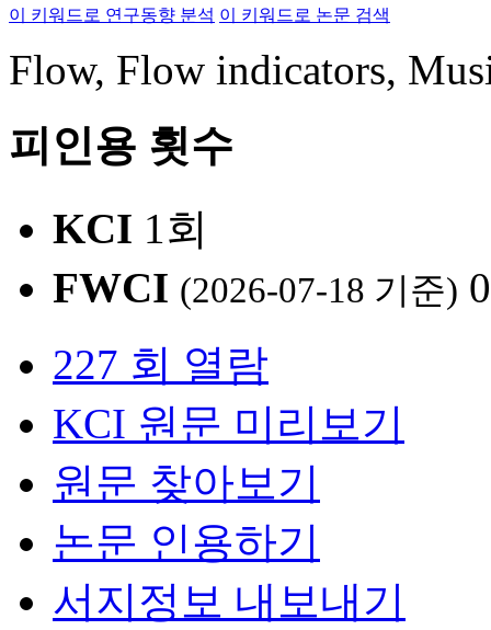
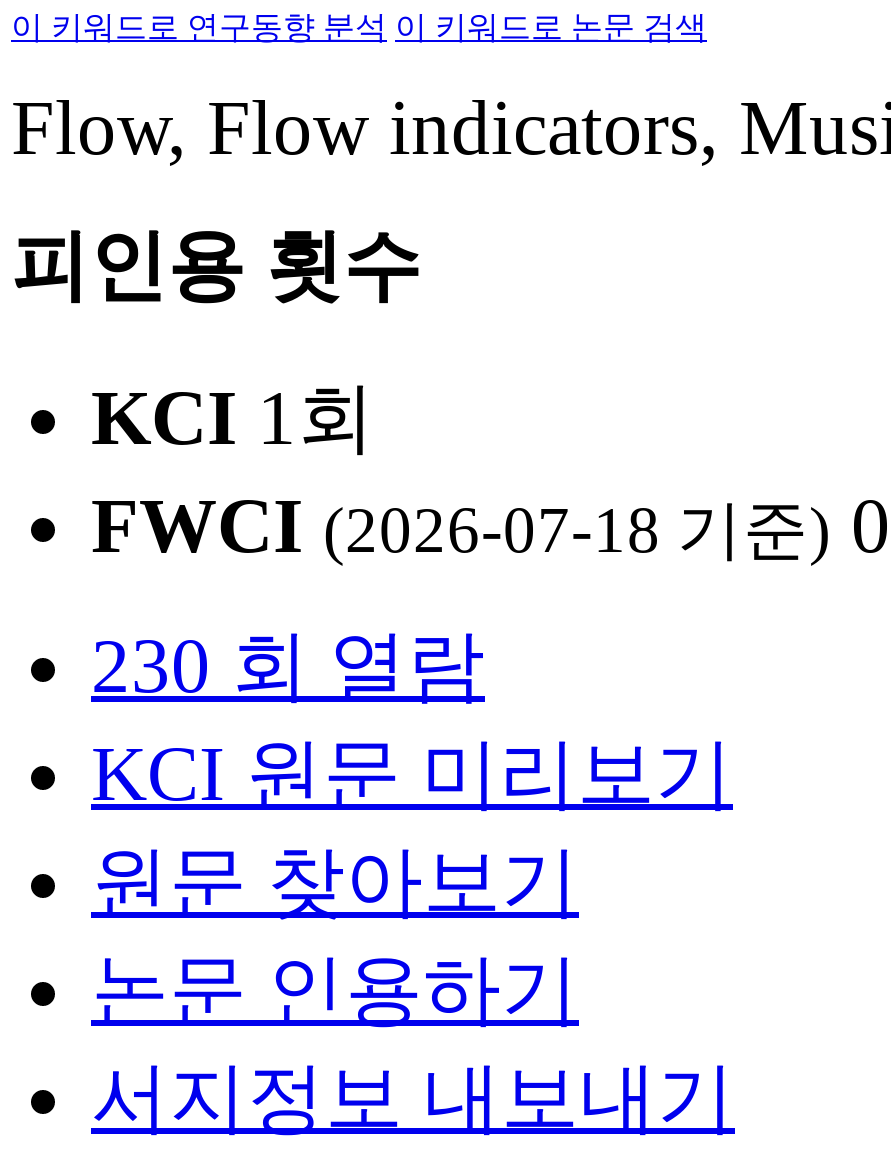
- 227 회 열람
+ 230 회 열람
